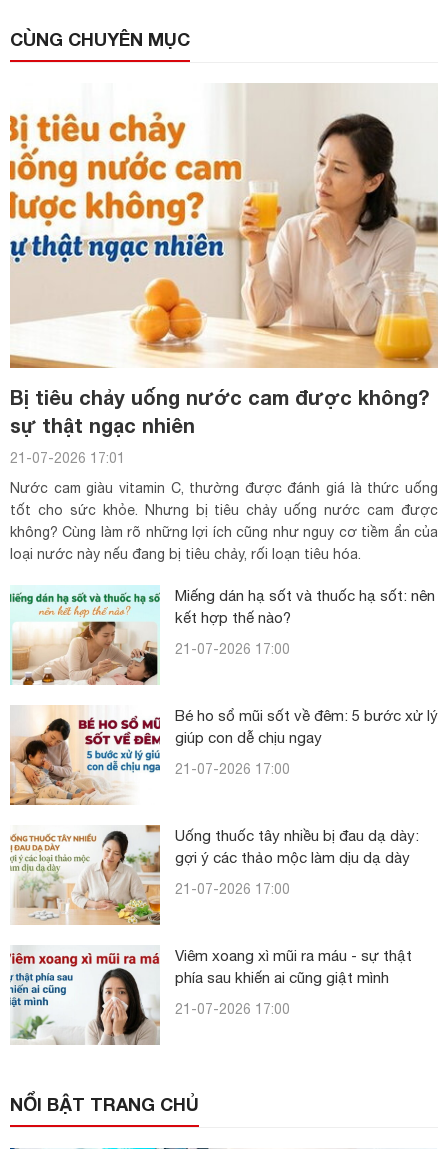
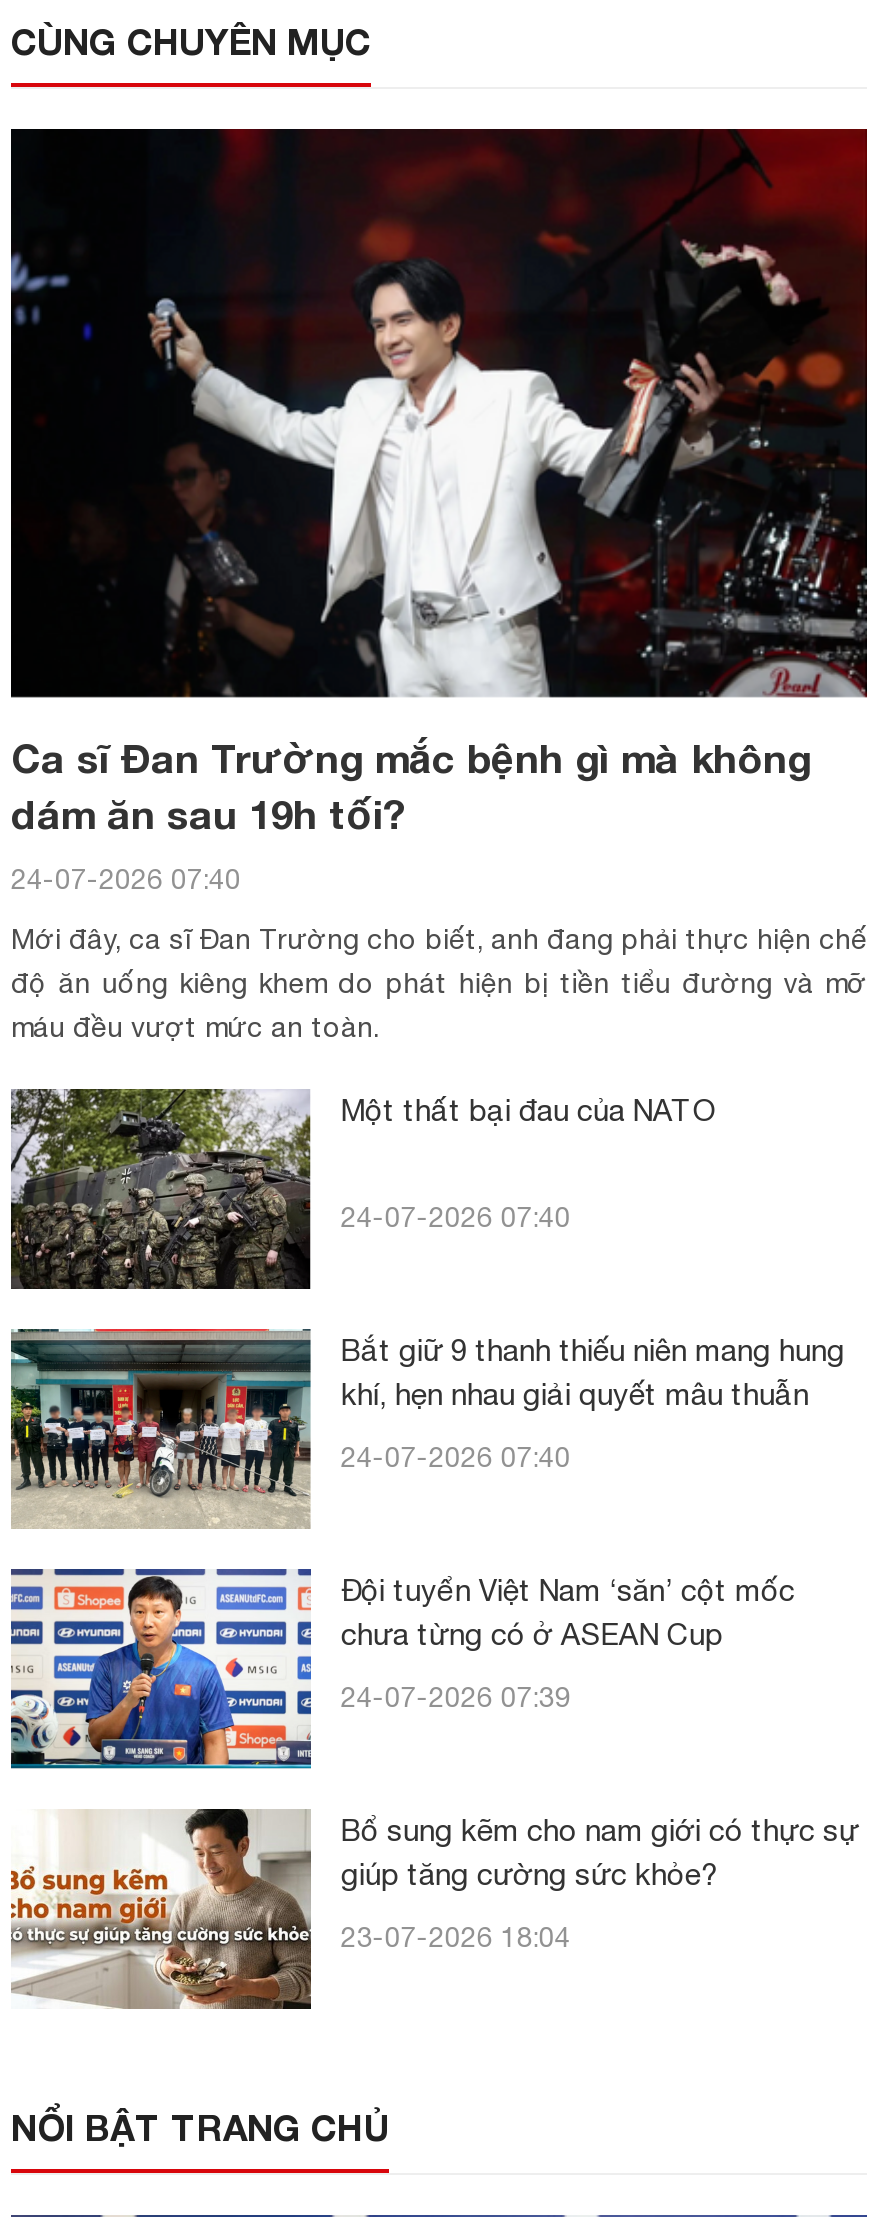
- [image]
- Bị tiêu chảy uống nước cam được không?
- sự thật ngạc nhiên
+ [image]
+ Ca sĩ Đan Trường mắc bệnh gì mà không
+ dám ăn sau 19h tối?

- 21-07-2026 17:01
+ 24-07-2026 07:40

- Nước cam giàu vitamin C, thường được đánh giá là thức uống
- tốt cho sức khỏe. Nhưng bị tiêu chảy uống nước cam được
- không? Cùng làm rõ những lợi ích cũng như nguy cơ tiềm ẩn của
- loại nước này nếu đang bị tiêu chảy, rối loạn tiêu hóa.
+ Mới đây, ca sĩ Đan Trường cho biết, anh đang phải thực hiện chế
+ độ ăn uống kiêng khem do phát hiện bị tiền tiểu đường và mỡ
+ máu đều vượt mức an toàn.

- [image]
- Miếng dán hạ sốt và thuốc hạ sốt: nên
- kết hợp thế nào?
+ [image]
+ Một thất bại đau của NATO

- 21-07-2026 17:00
+ 24-07-2026 07:40

- [image]
- Bé ho sổ mũi sốt về đêm: 5 bước xử lý
- giúp con dễ chịu ngay
+ [image]
+ Bắt giữ 9 thanh thiếu niên mang hung
+ khí, hẹn nhau giải quyết mâu thuẫn

- 21-07-2026 17:00
+ 24-07-2026 07:40

- [image]
- Uống thuốc tây nhiều bị đau dạ dày:
- gợi ý các thảo mộc làm dịu dạ dày
+ [image]
+ Đội tuyển Việt Nam ‘săn’ cột mốc
+ chưa từng có ở ASEAN Cup

- 21-07-2026 17:00
+ 24-07-2026 07:39

- [image]
- Viêm xoang xì mũi ra máu - sự thật
- phía sau khiến ai cũng giật mình
+ [image]
+ Bổ sung kẽm cho nam giới có thực sự
+ giúp tăng cường sức khỏe?

- 21-07-2026 17:00
+ 23-07-2026 18:04
